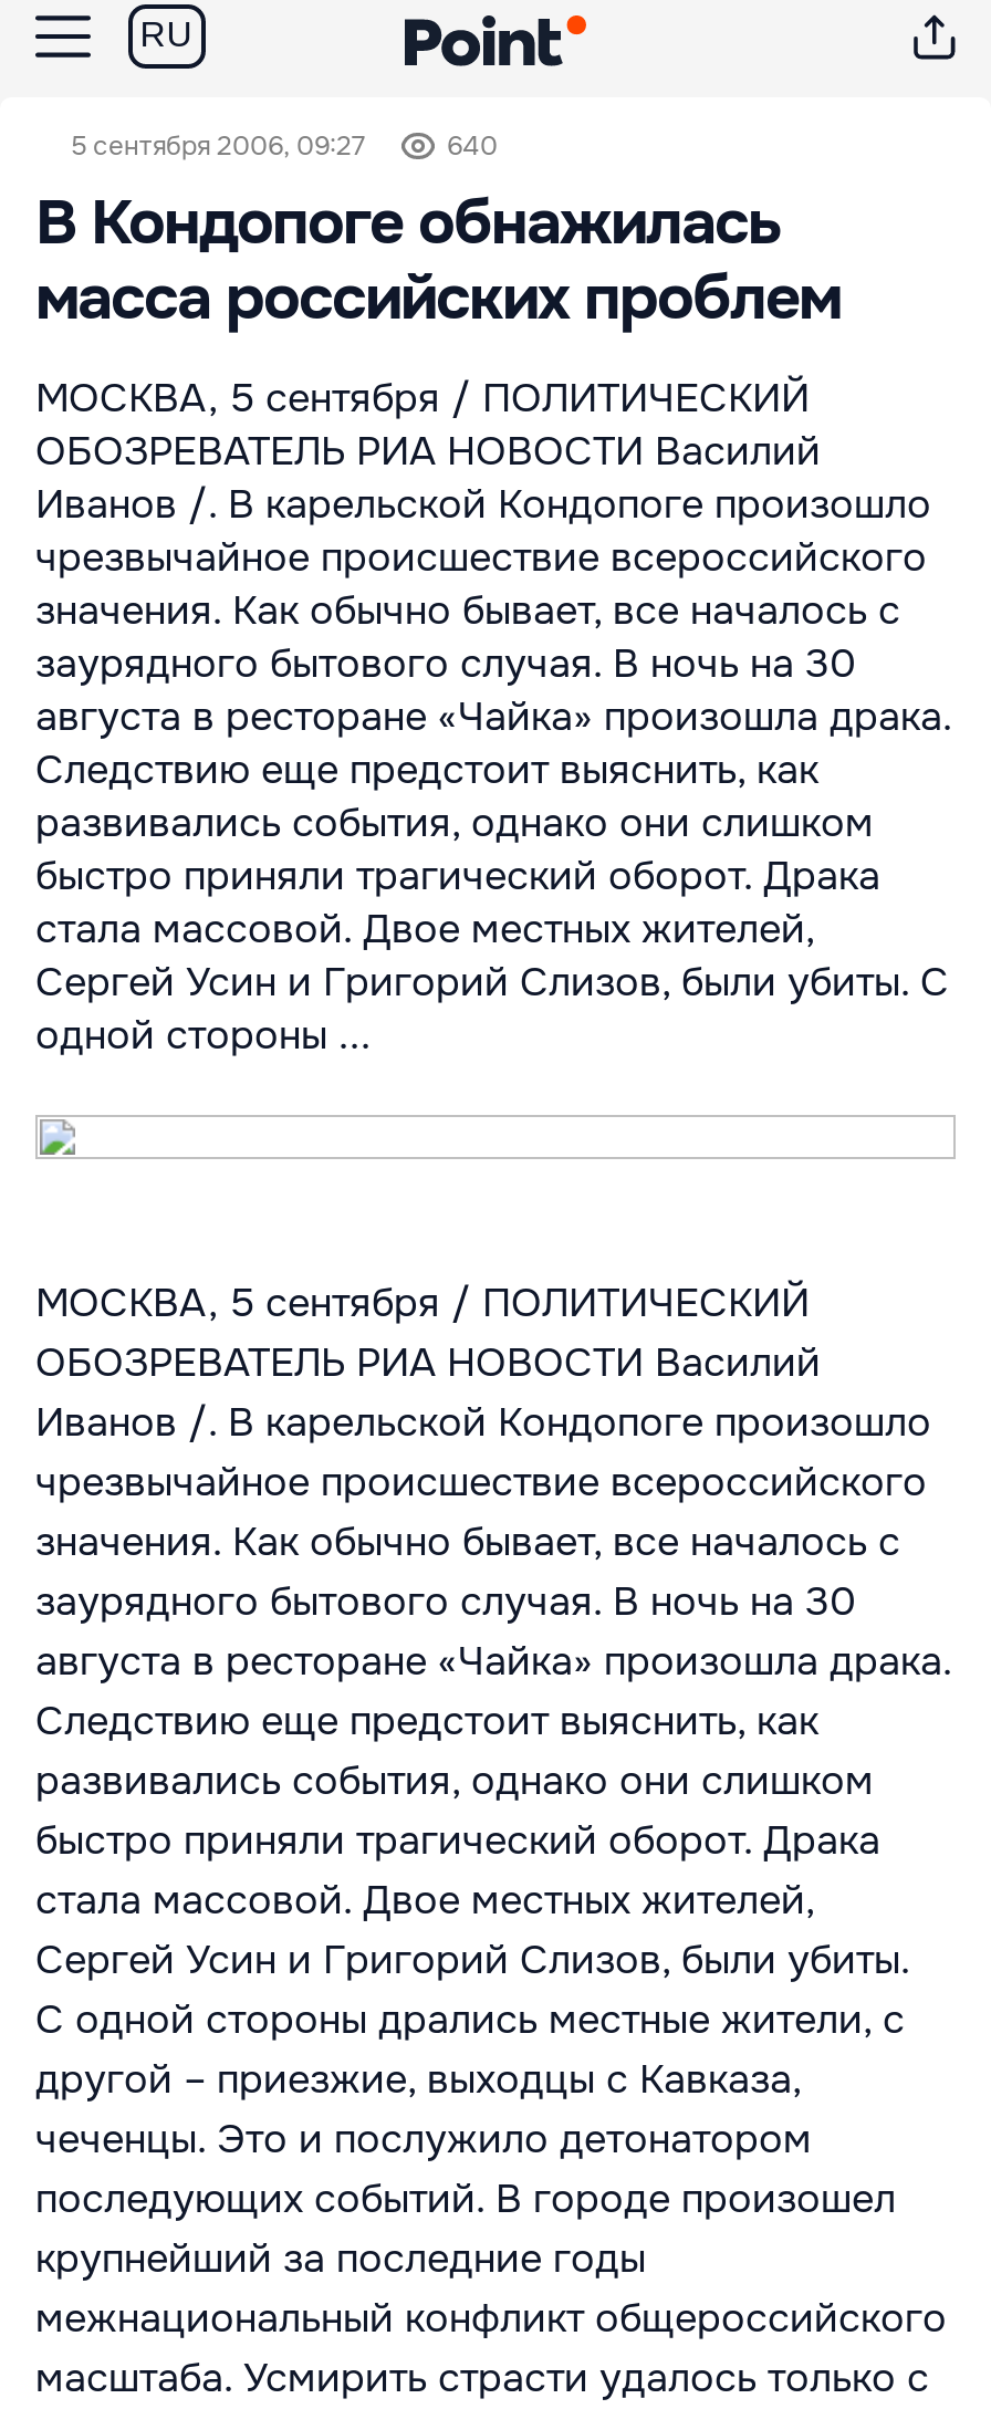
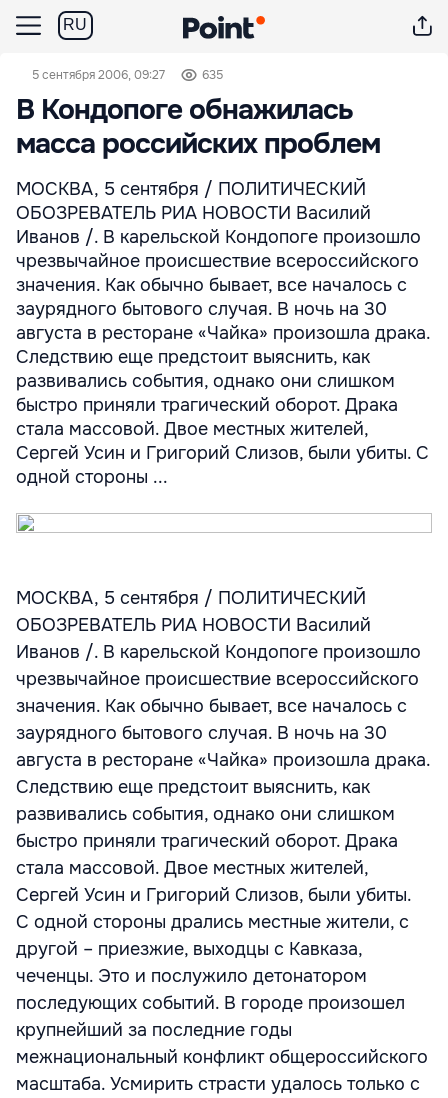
- 640
+ 635
